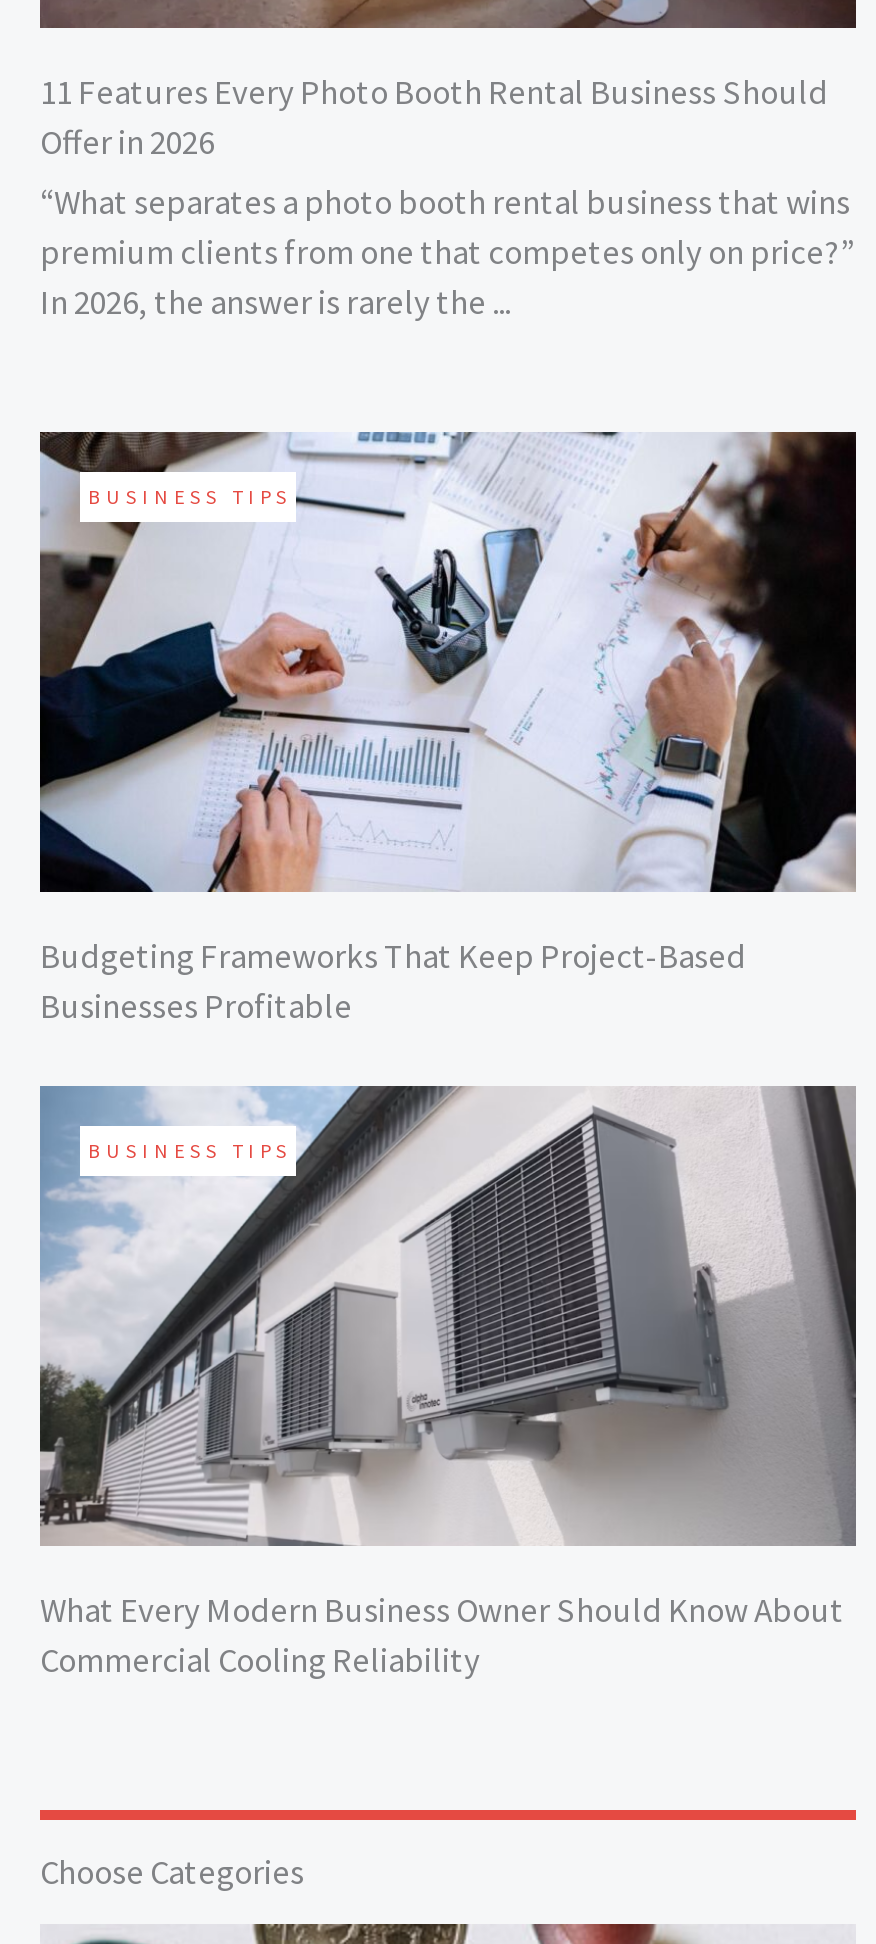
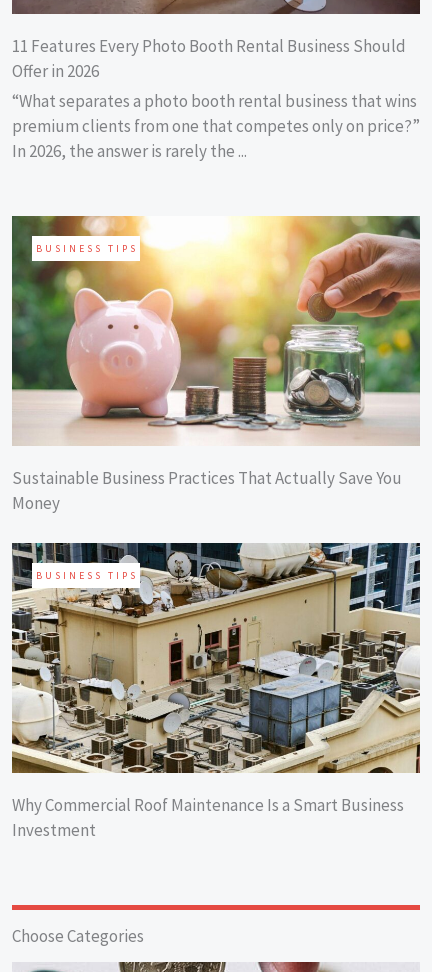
- [image]
- Budgeting Frameworks That Keep Project-Based
- Businesses Profitable
+ [image]
+ Sustainable Business Practices That Actually Save You
+ Money

- [image]
- What Every Modern Business Owner Should Know About
- Commercial Cooling Reliability
+ [image]
+ Why Commercial Roof Maintenance Is a Smart Business
+ Investment
